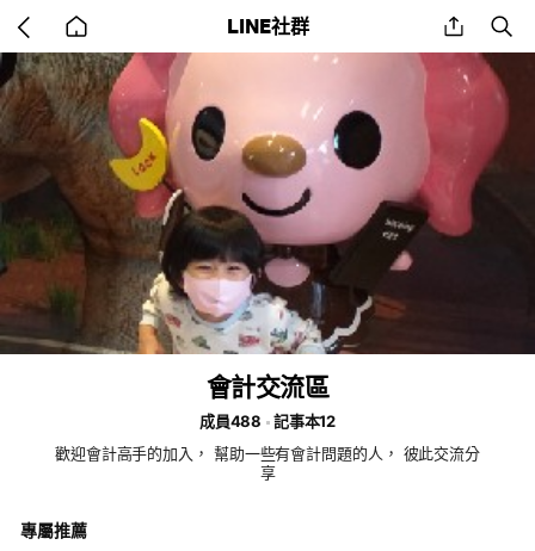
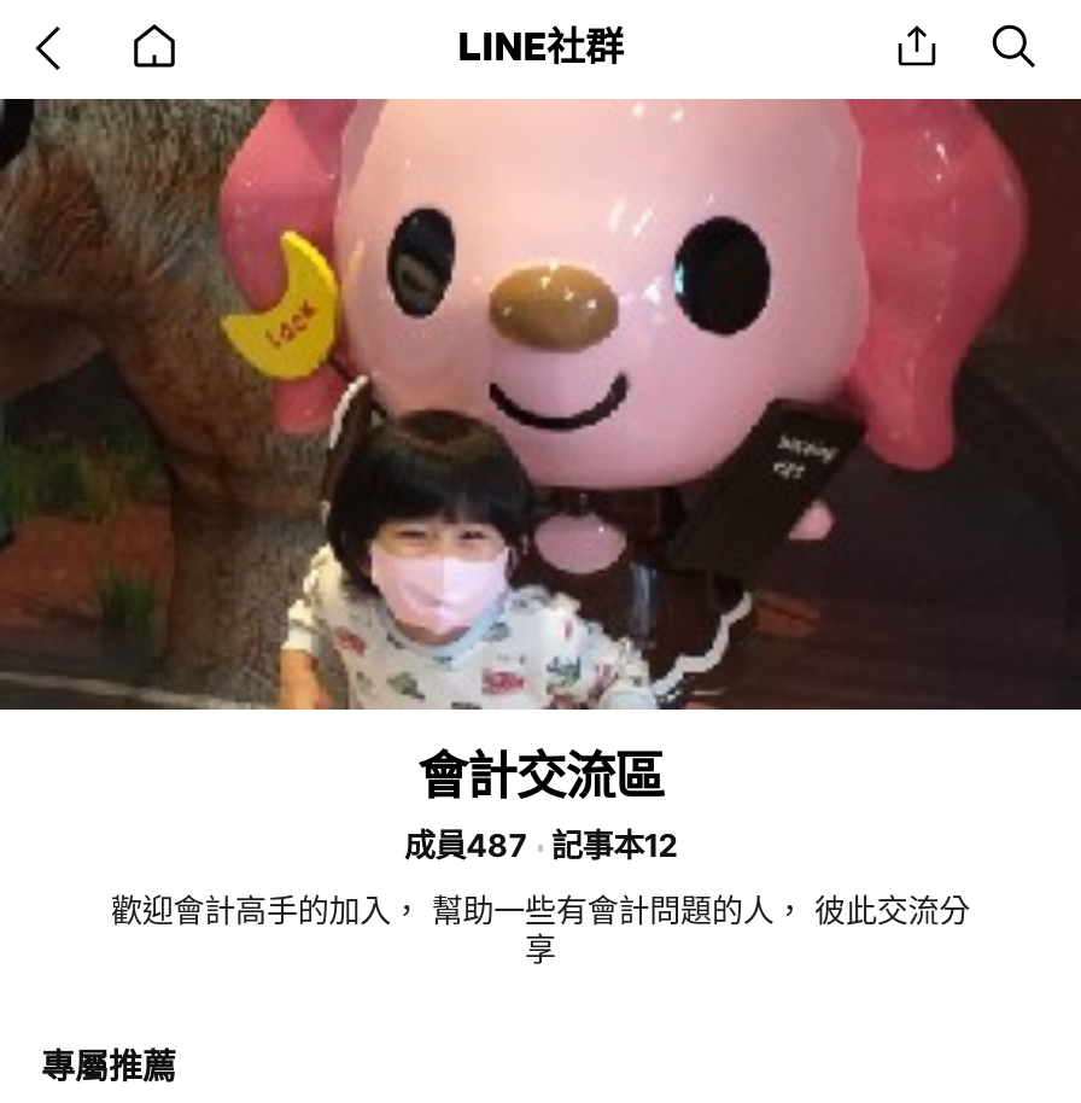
- 成員488 記事本12
+ 成員487 記事本12
